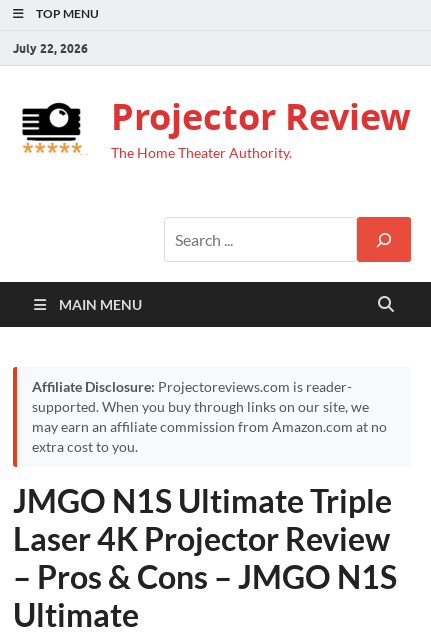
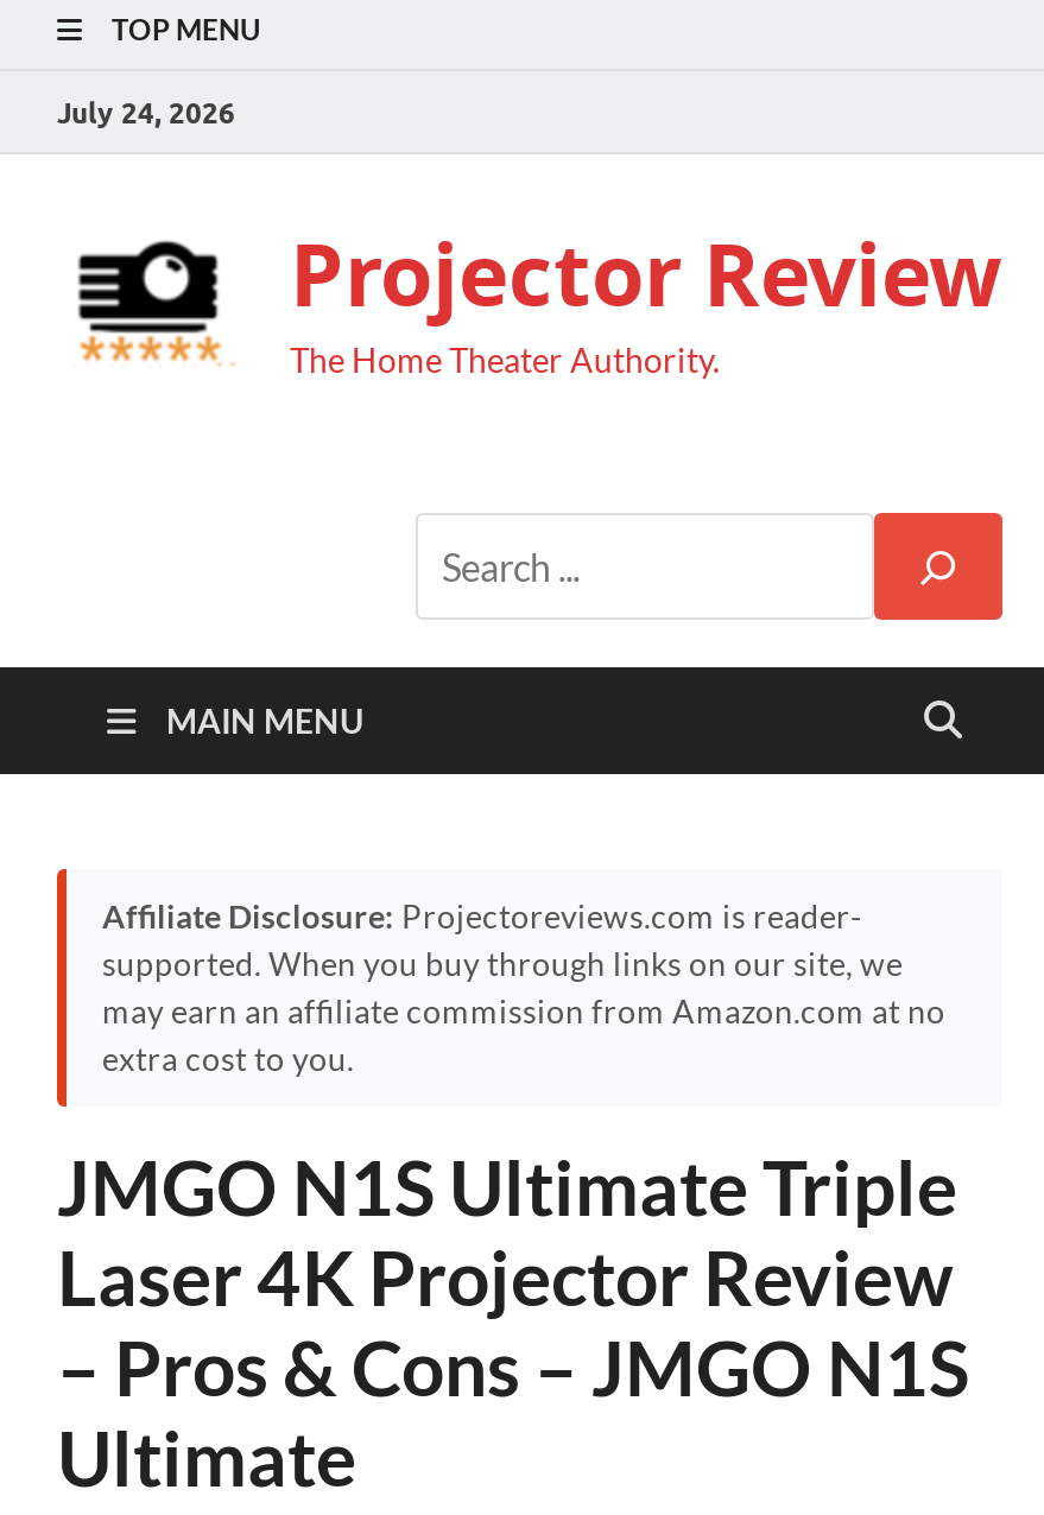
- July 22, 2026
+ July 24, 2026
